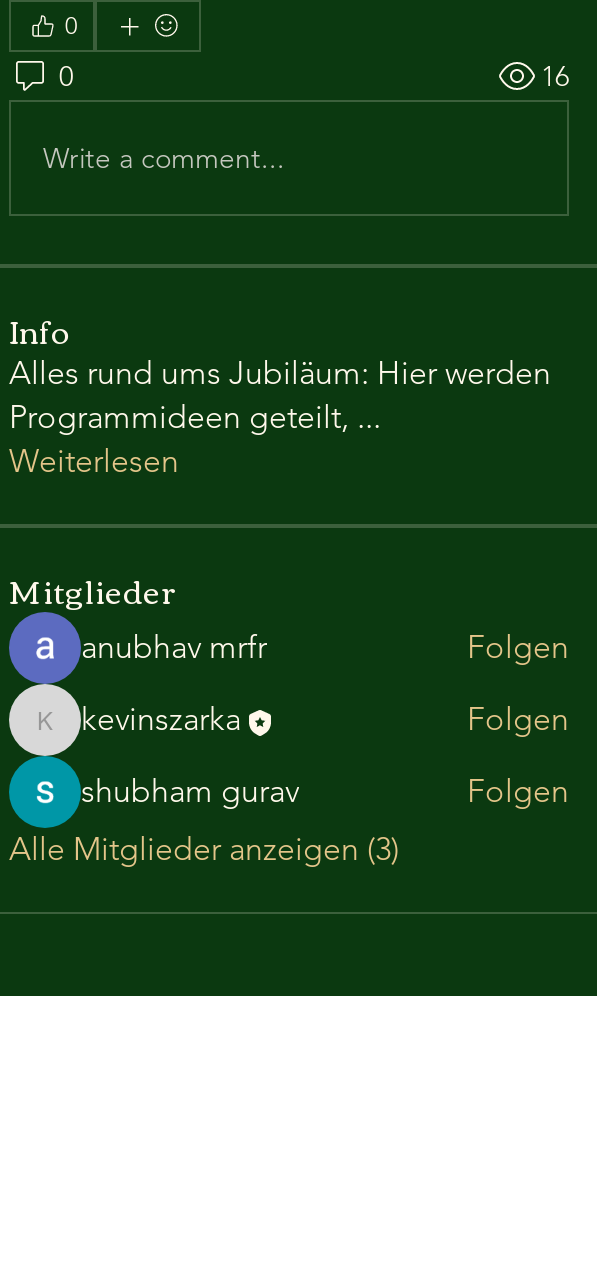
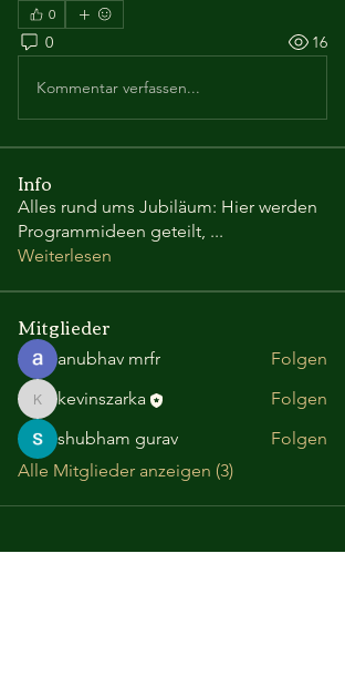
- Write a comment...
+ Kommentar verfassen...
